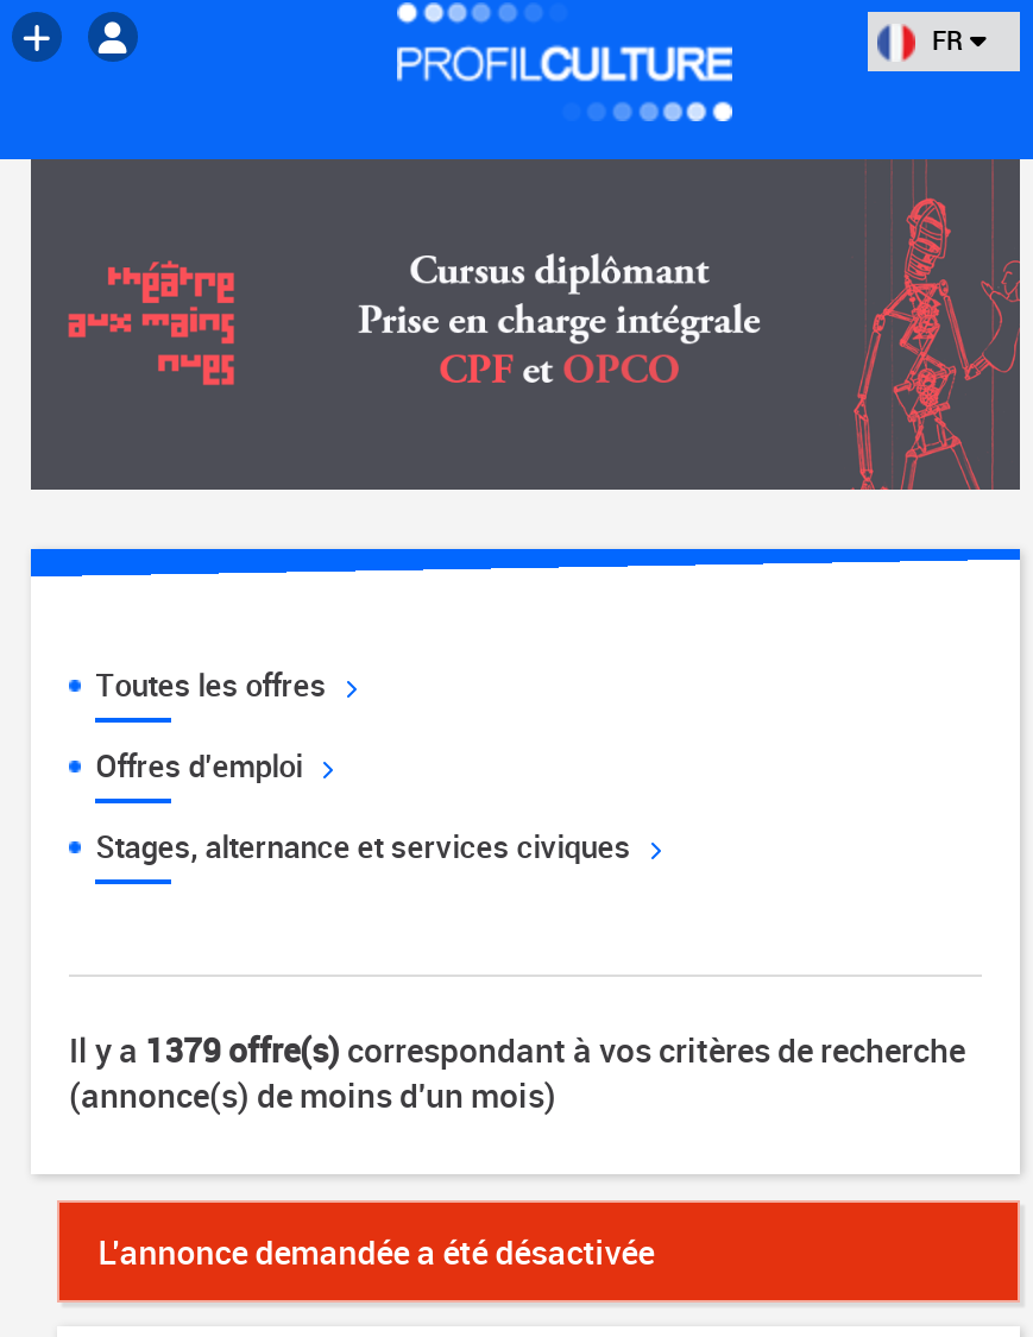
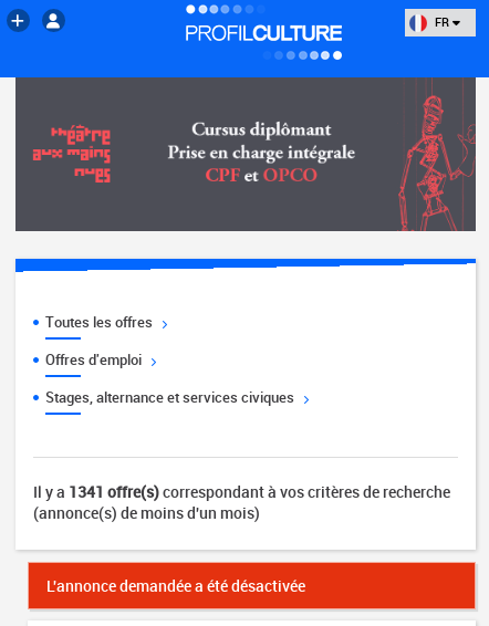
- Il y a 1379 offre(s) correspondant à vos critères de recherche
+ Il y a 1341 offre(s) correspondant à vos critères de recherche
